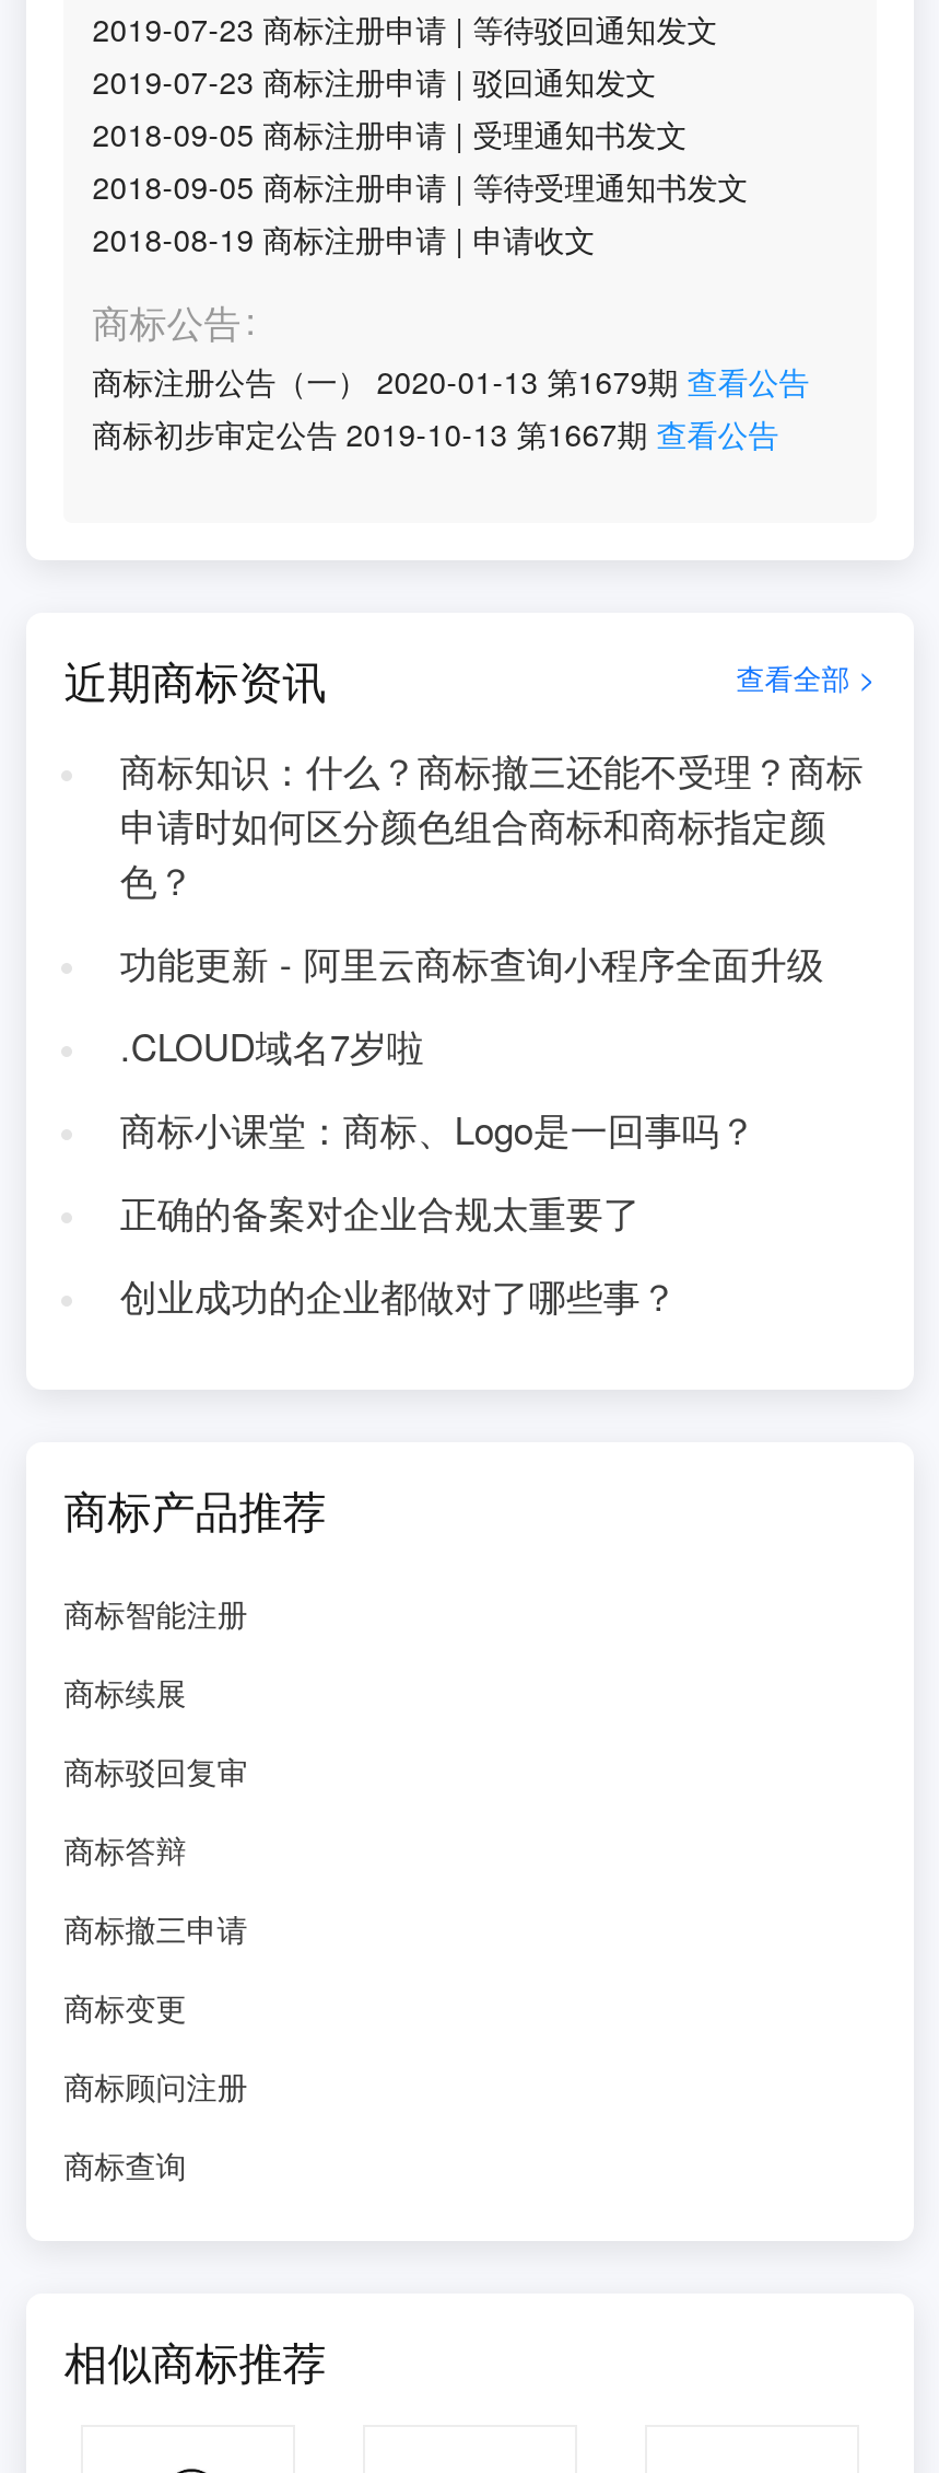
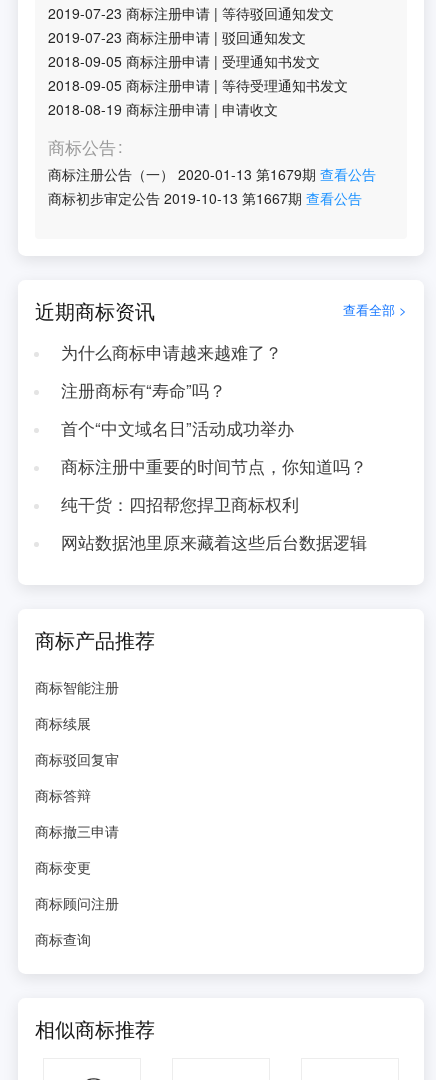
- 商标知识：什么？商标撤三还能不受理？商标
- 申请时如何区分颜色组合商标和商标指定颜
- 色？
+ 为什么商标申请越来越难了？

- 功能更新 - 阿里云商标查询小程序全面升级
+ 注册商标有“寿命”吗？

- .CLOUD域名7岁啦
+ 首个“中文域名日”活动成功举办

- 商标小课堂：商标、Logo是一回事吗？
+ 商标注册中重要的时间节点，你知道吗？

- 正确的备案对企业合规太重要了
+ 纯干货：四招帮您捍卫商标权利

- 创业成功的企业都做对了哪些事？
+ 网站数据池里原来藏着这些后台数据逻辑
